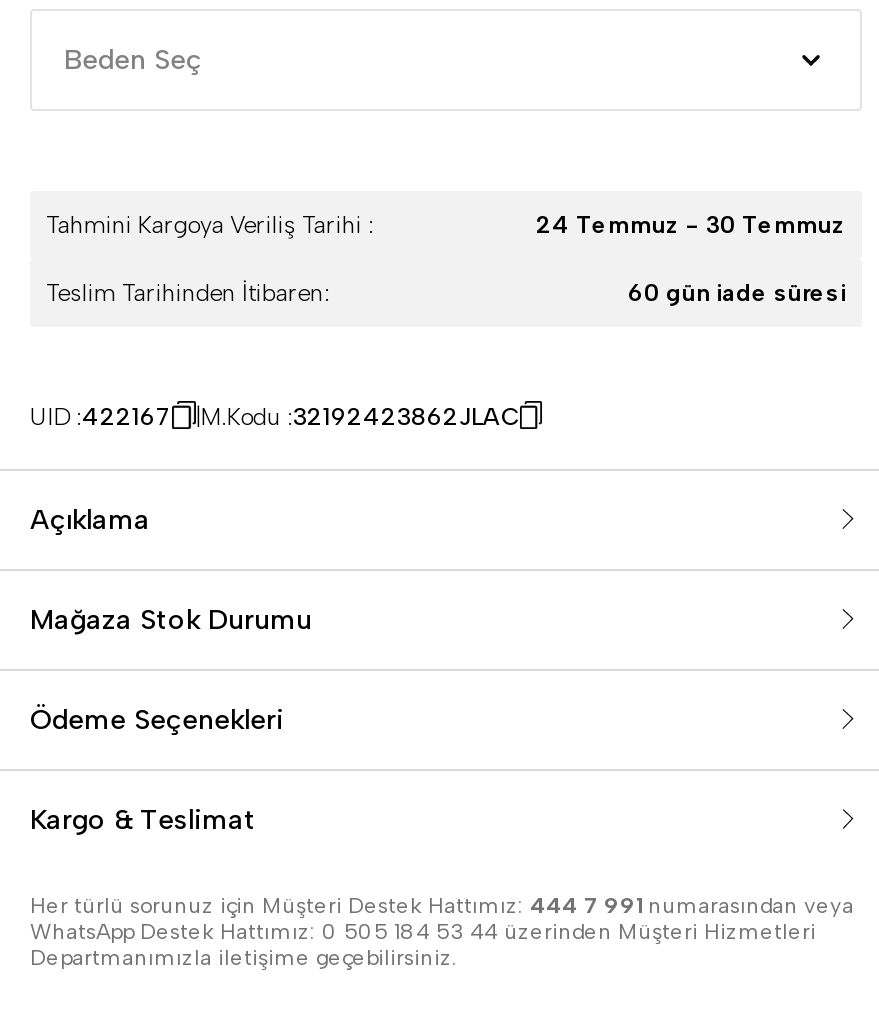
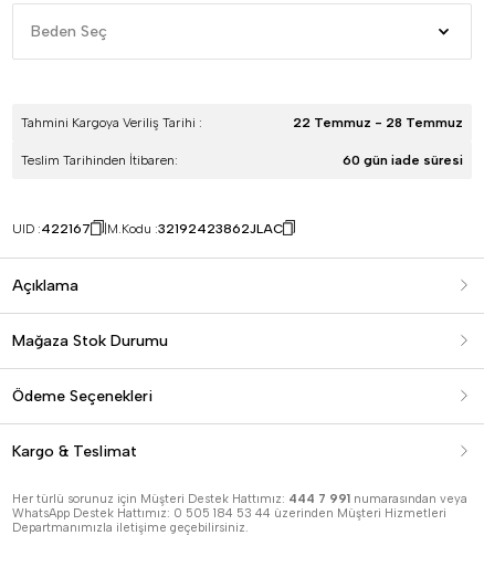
- 24 Temmuz - 30 Temmuz
+ 22 Temmuz - 28 Temmuz
